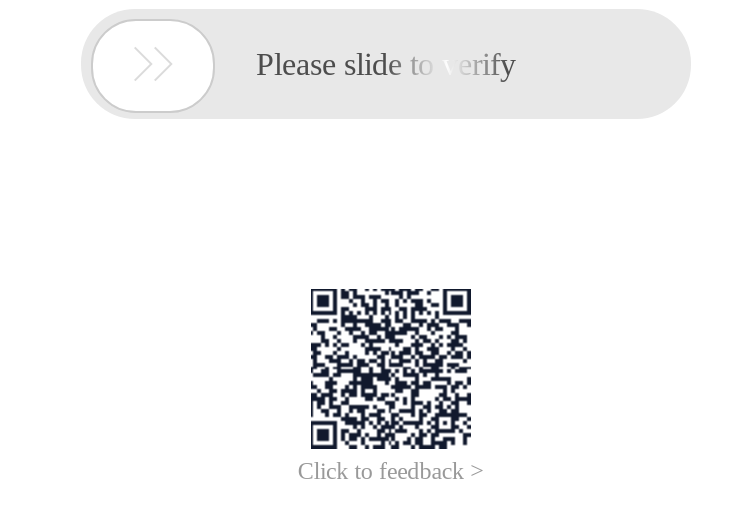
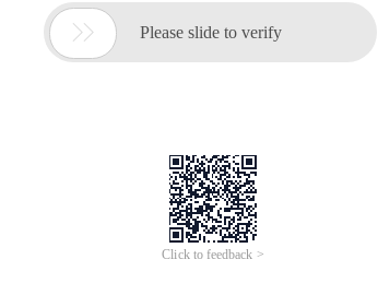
- [image]
+ [image]
